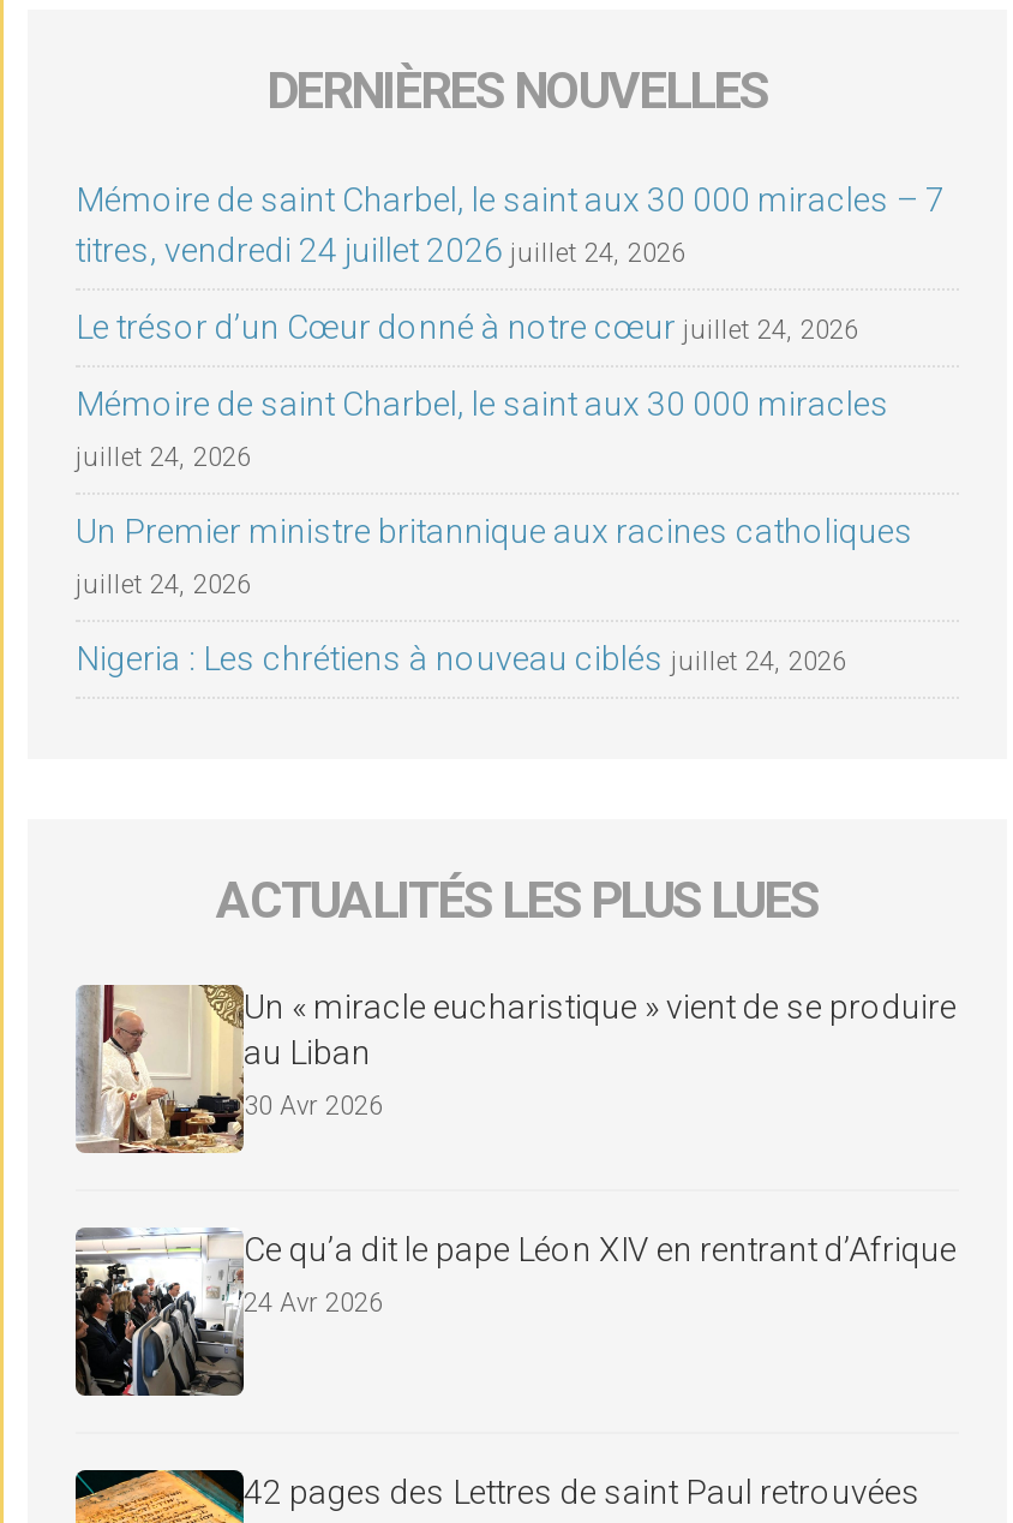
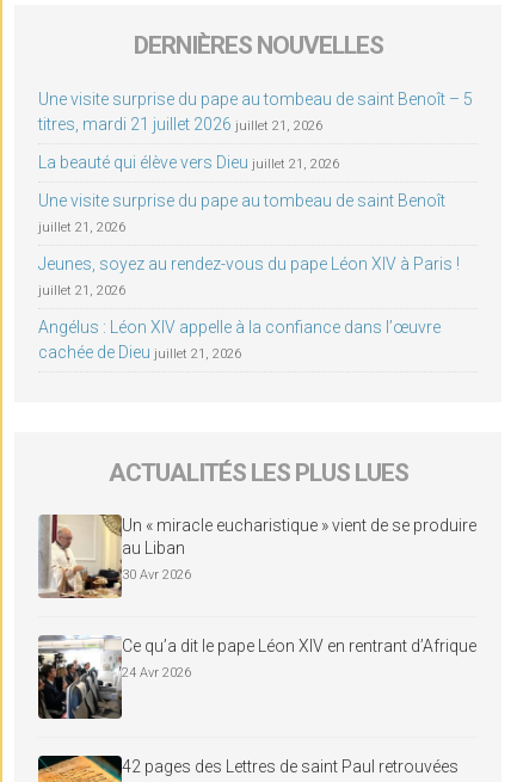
- Mémoire de saint Charbel, le saint aux 30 000 miracles – 7
- titres, vendredi 24 juillet 2026 juillet 24, 2026
+ Une visite surprise du pape au tombeau de saint Benoît – 5
+ titres, mardi 21 juillet 2026 juillet 21, 2026

- Le trésor d’un Cœur donné à notre cœur juillet 24, 2026
+ La beauté qui élève vers Dieu juillet 21, 2026

- Mémoire de saint Charbel, le saint aux 30 000 miracles
+ Une visite surprise du pape au tombeau de saint Benoît

- juillet 24, 2026
+ juillet 21, 2026

- Un Premier ministre britannique aux racines catholiques
+ Jeunes, soyez au rendez-vous du pape Léon XIV à Paris !

- juillet 24, 2026
+ juillet 21, 2026

- Nigeria : Les chrétiens à nouveau ciblés juillet 24, 2026
+ Angélus : Léon XIV appelle à la confiance dans l’œuvre
+ cachée de Dieu juillet 21, 2026
